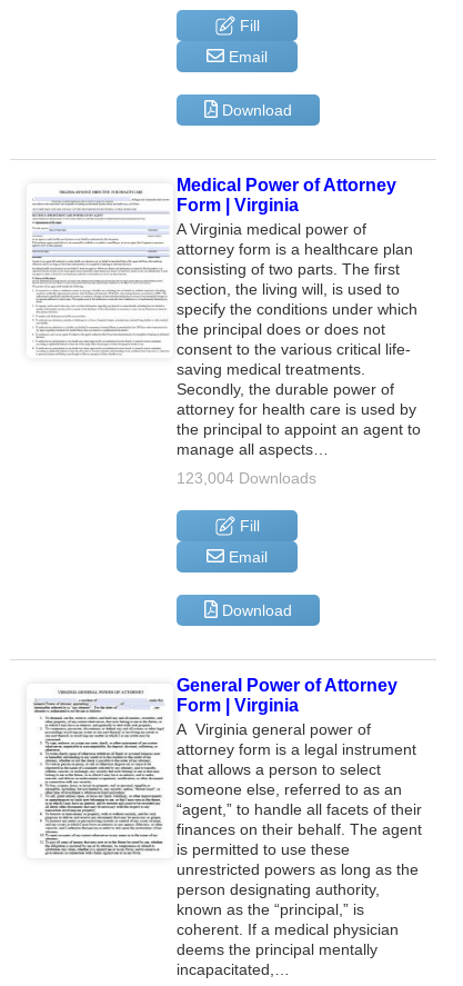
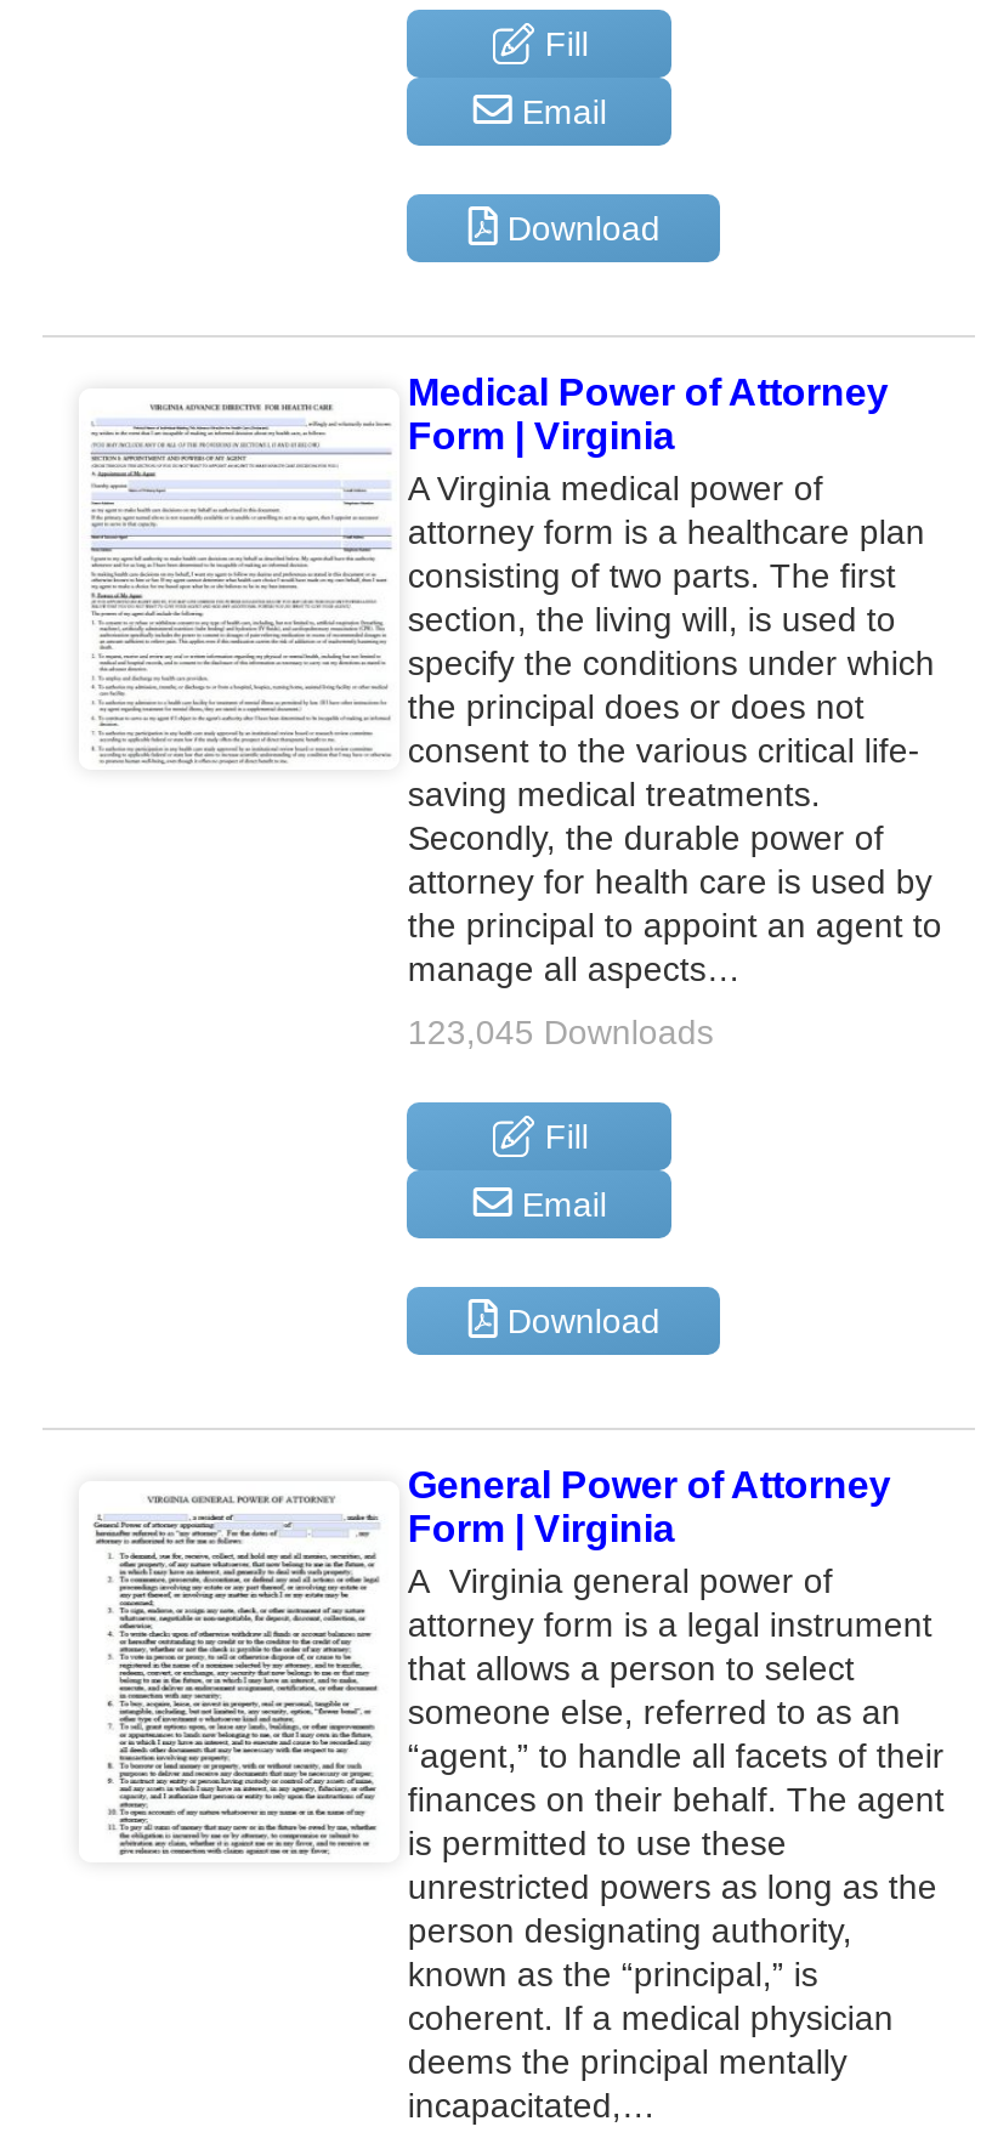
- 123,004 Downloads
+ 123,045 Downloads
